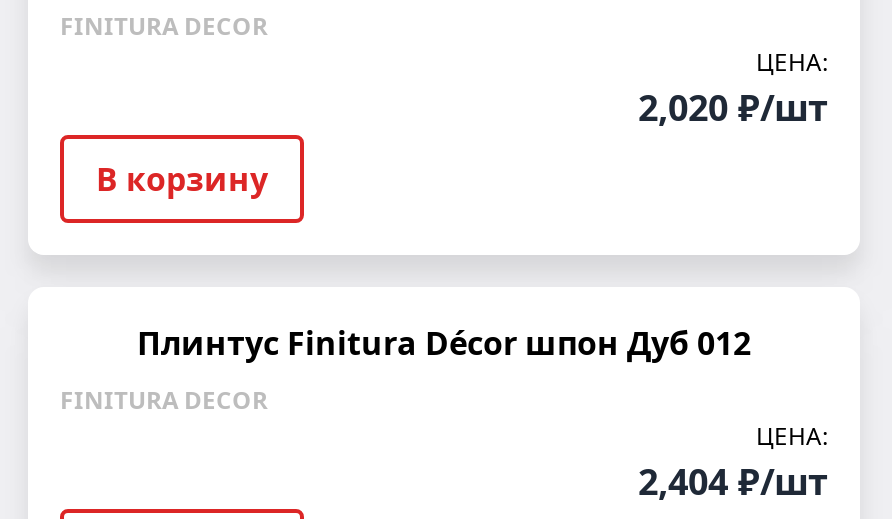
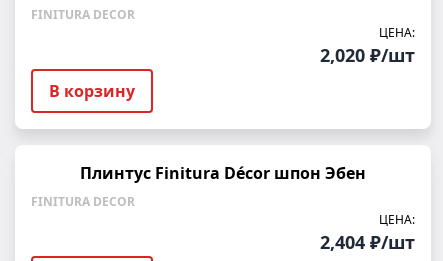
- Плинтус Finitura Décor шпон Дуб 012
+ Плинтус Finitura Décor шпон Эбен
